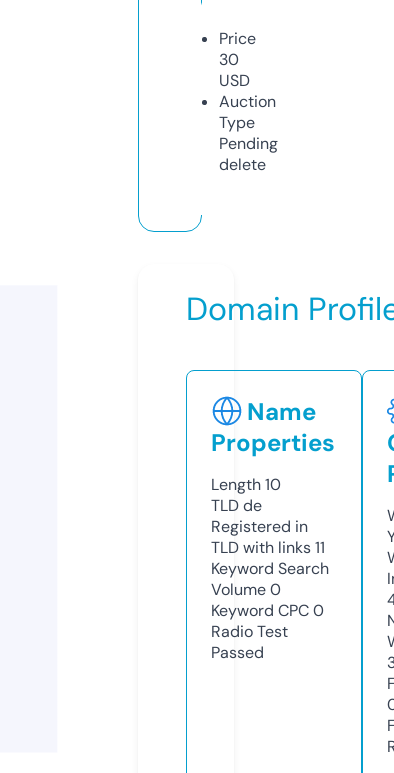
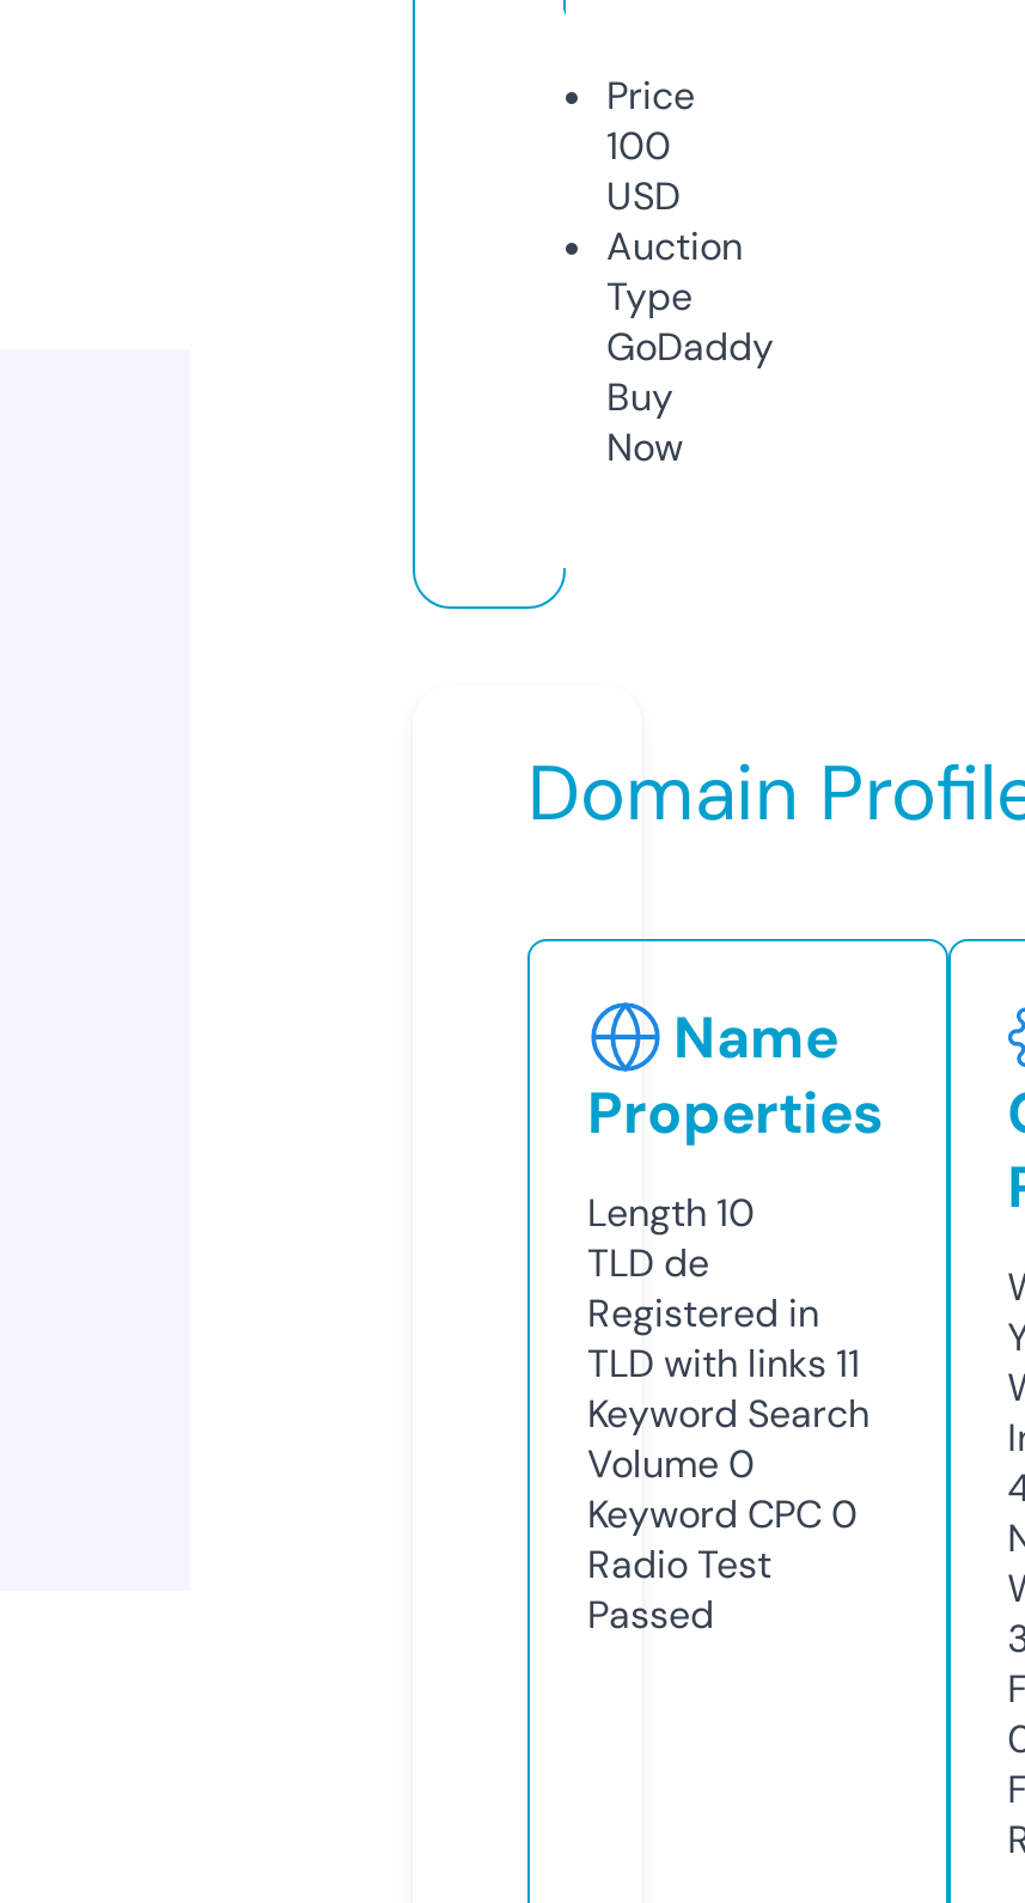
- 30
+ 100

- Pending
- delete
+ GoDaddy
+ Buy
+ Now
